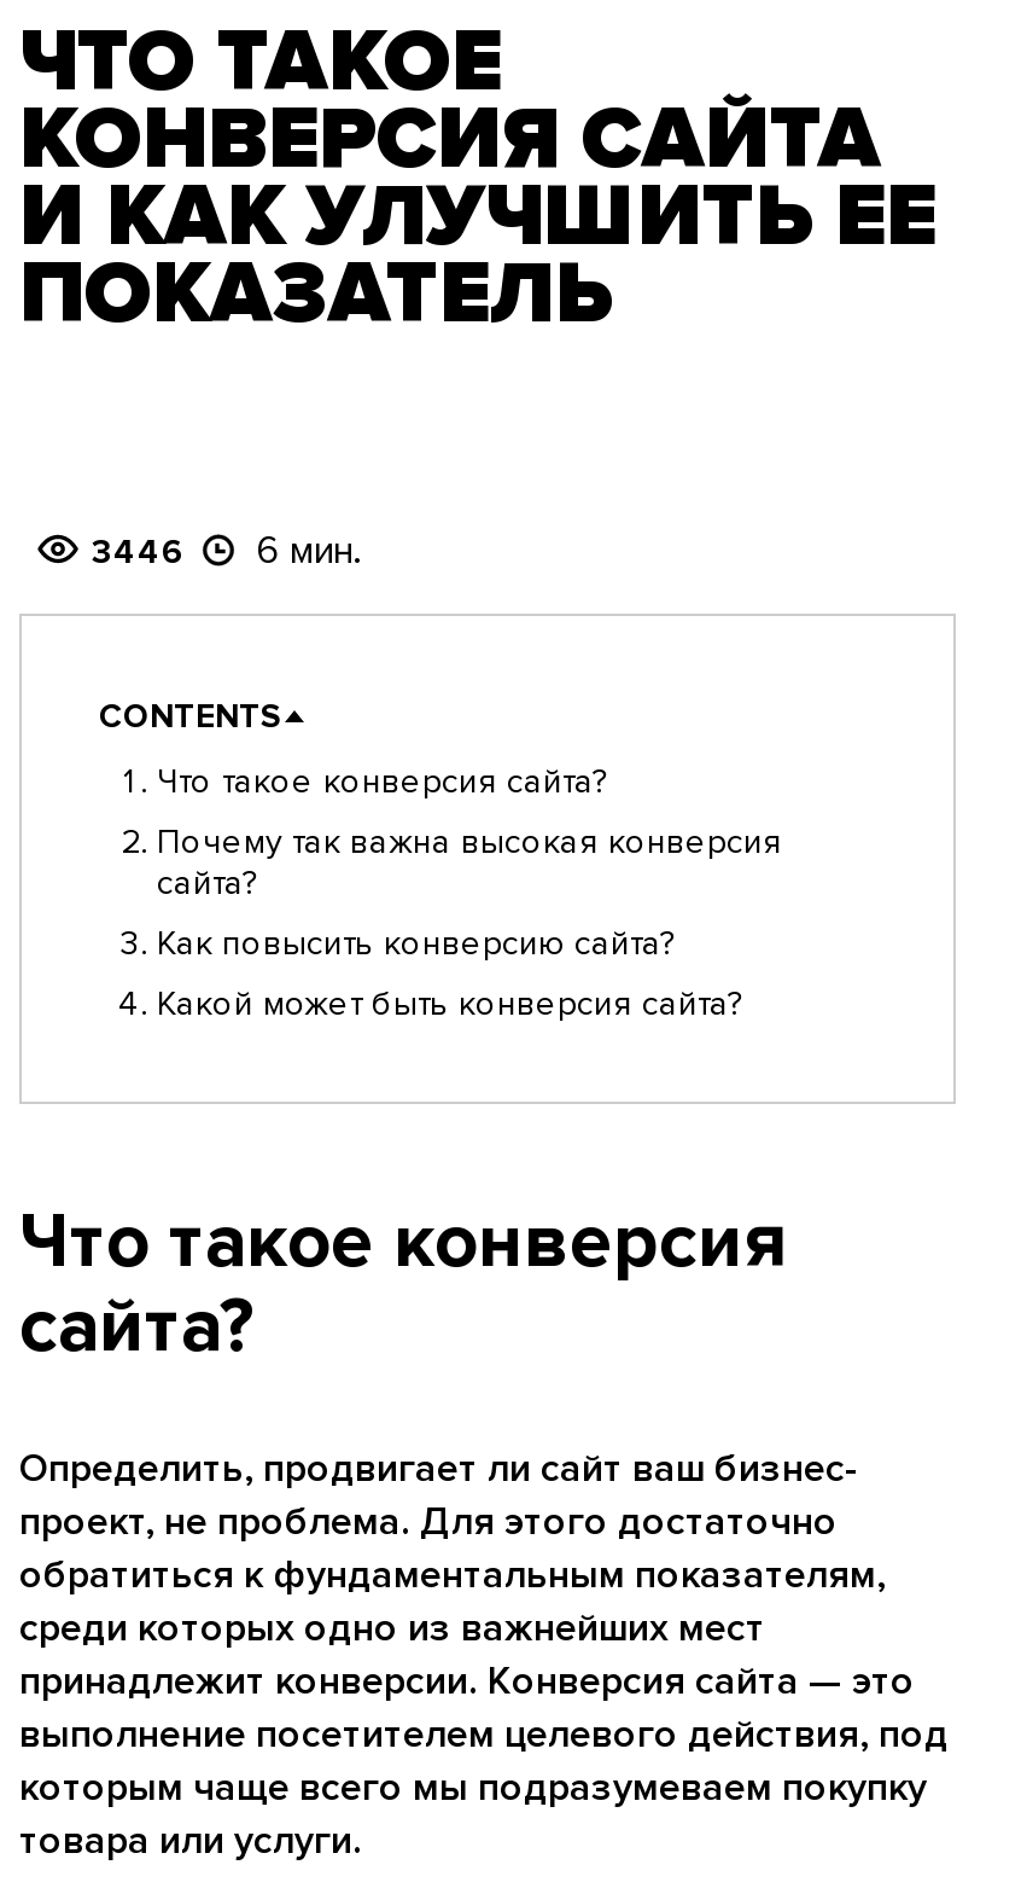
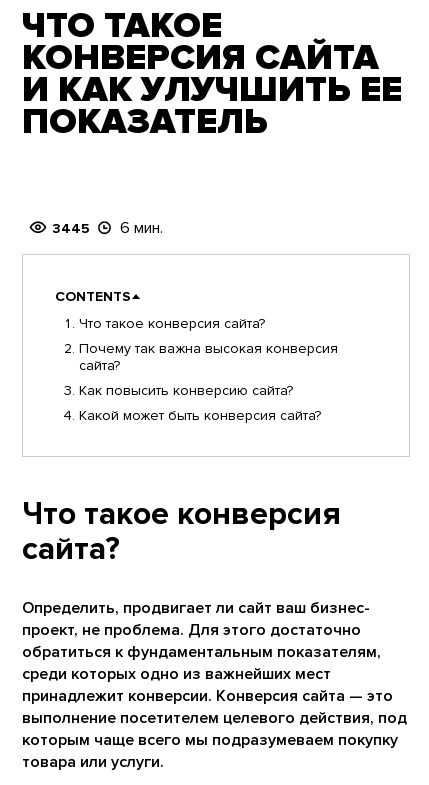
- 3446 6 мин.
+ 3445 6 мин.
